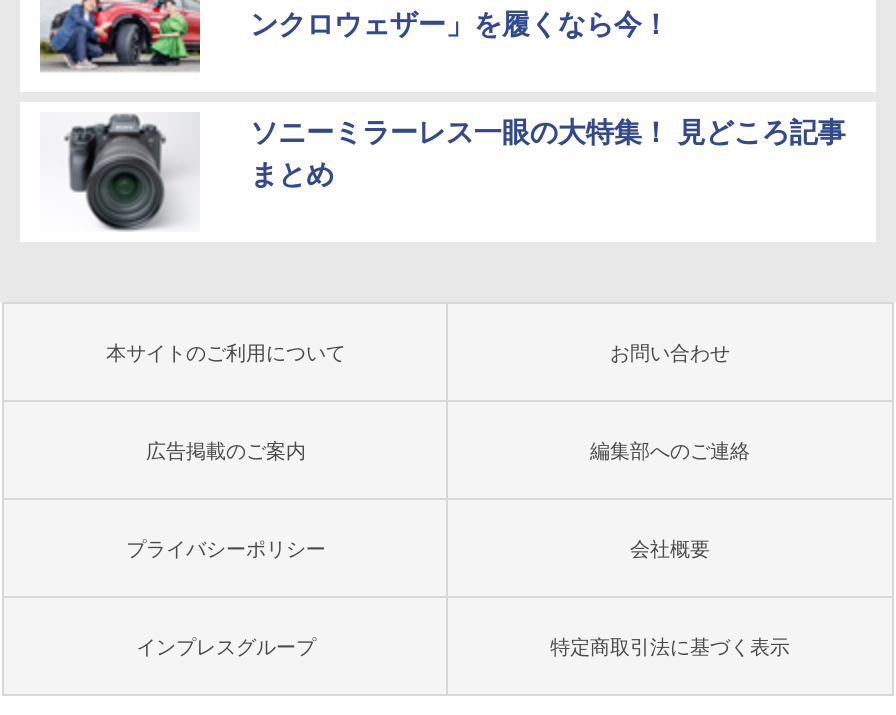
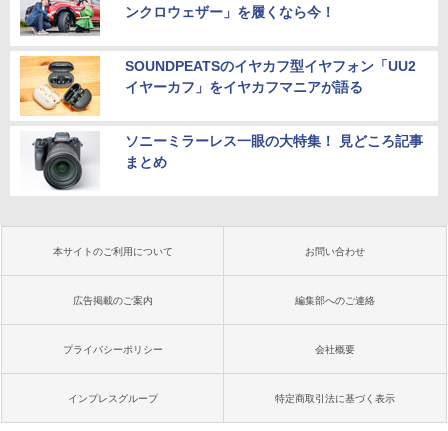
+ [image]
+ SOUNDPEATSのイヤカフ型イヤフォン「UU2
+ イヤーカフ」をイヤカフマニアが語る
